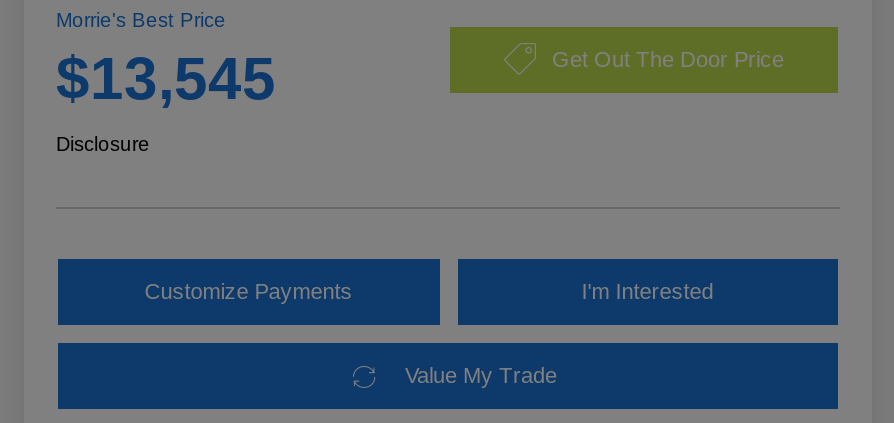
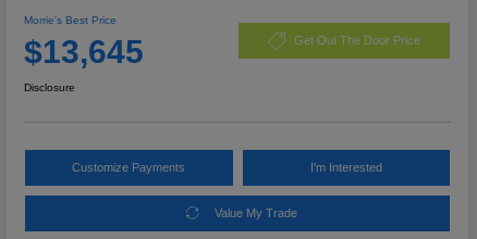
- $13,545
+ $13,645
